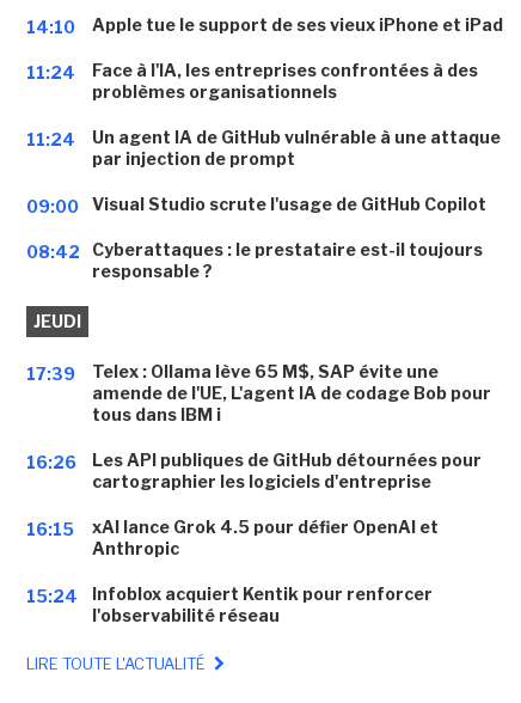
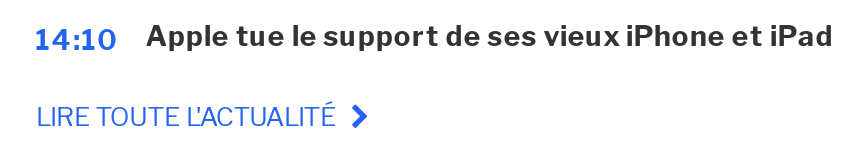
- 11:24
- Face à l'IA, les entreprises confrontées à des
- problèmes organisationnels
- 11:24
- Un agent IA de GitHub vulnérable à une attaque
- par injection de prompt
- 09:00
- Visual Studio scrute l'usage de GitHub Copilot
- 08:42 Cyberattaques : le prestataire est-il toujours
- responsable ?
- JEUDI
- 17:39
- Telex : Ollama lève 65 M$, SAP évite une
- amende de l'UE, L'agent IA de codage Bob pour
- tous dans IBM i
- 16:26
- Les API publiques de GitHub détournées pour
- cartographier les logiciels d'entreprise
- 16:15
- xAI lance Grok 4.5 pour défier OpenAI et
- Anthropic
- 15:24
- Infoblox acquiert Kentik pour renforcer
- l'observabilité réseau
